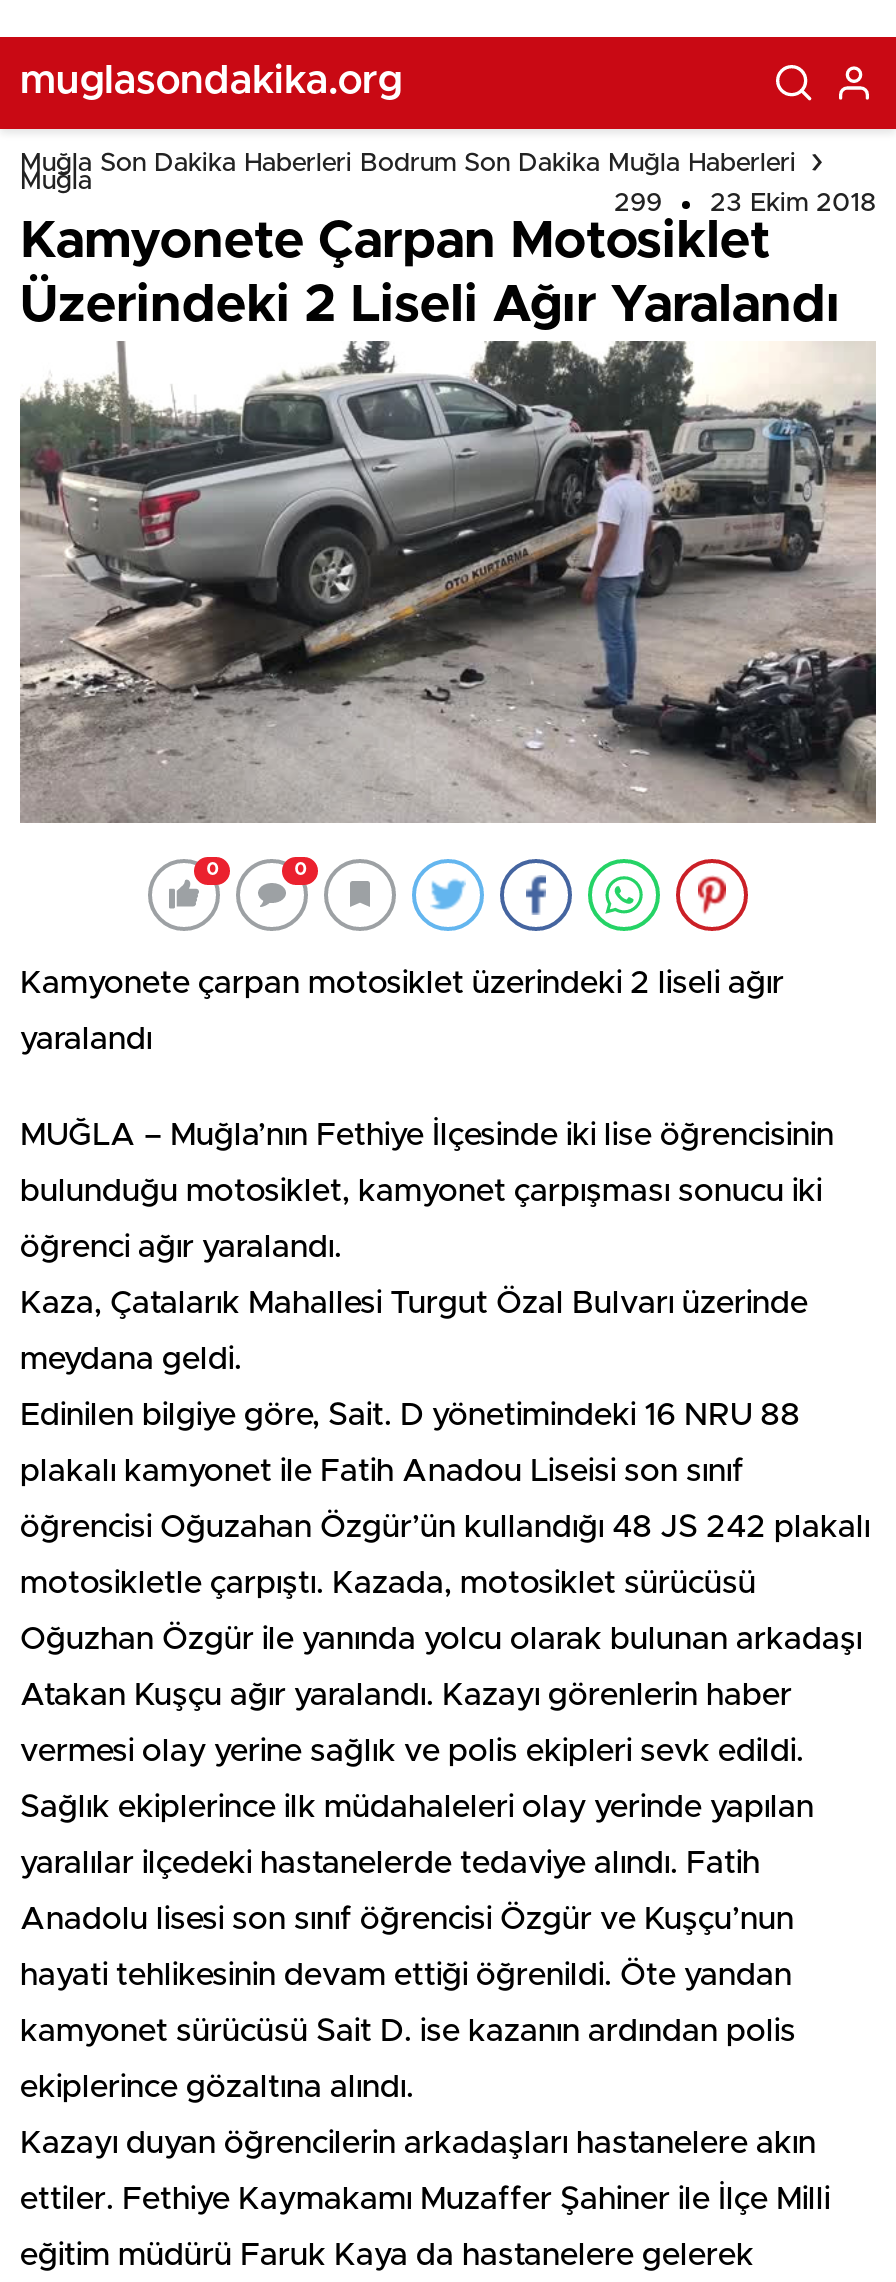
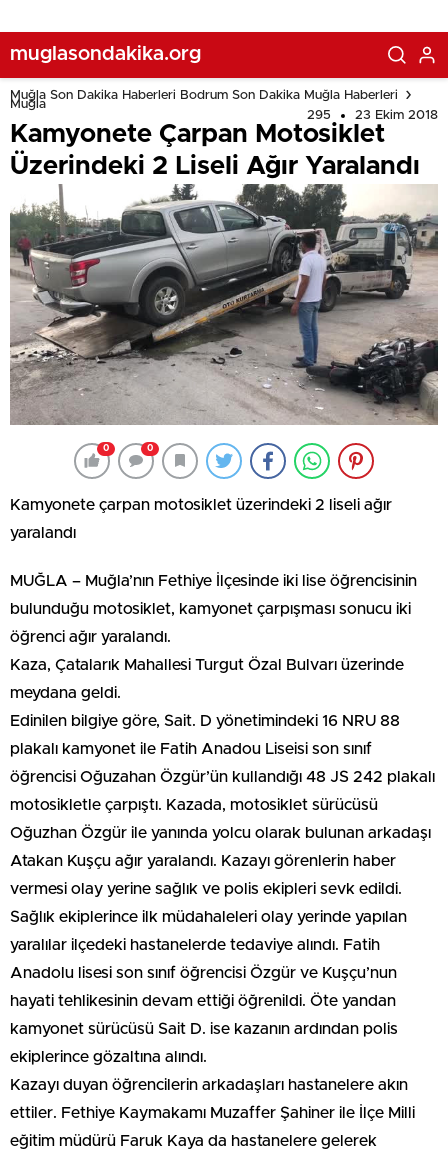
- 299 23 Ekim 2018
+ 295 23 Ekim 2018
